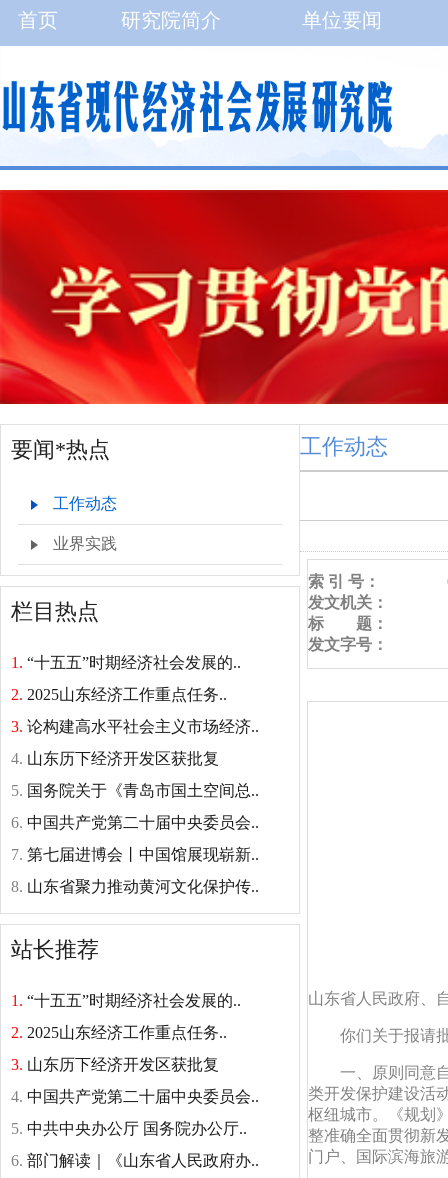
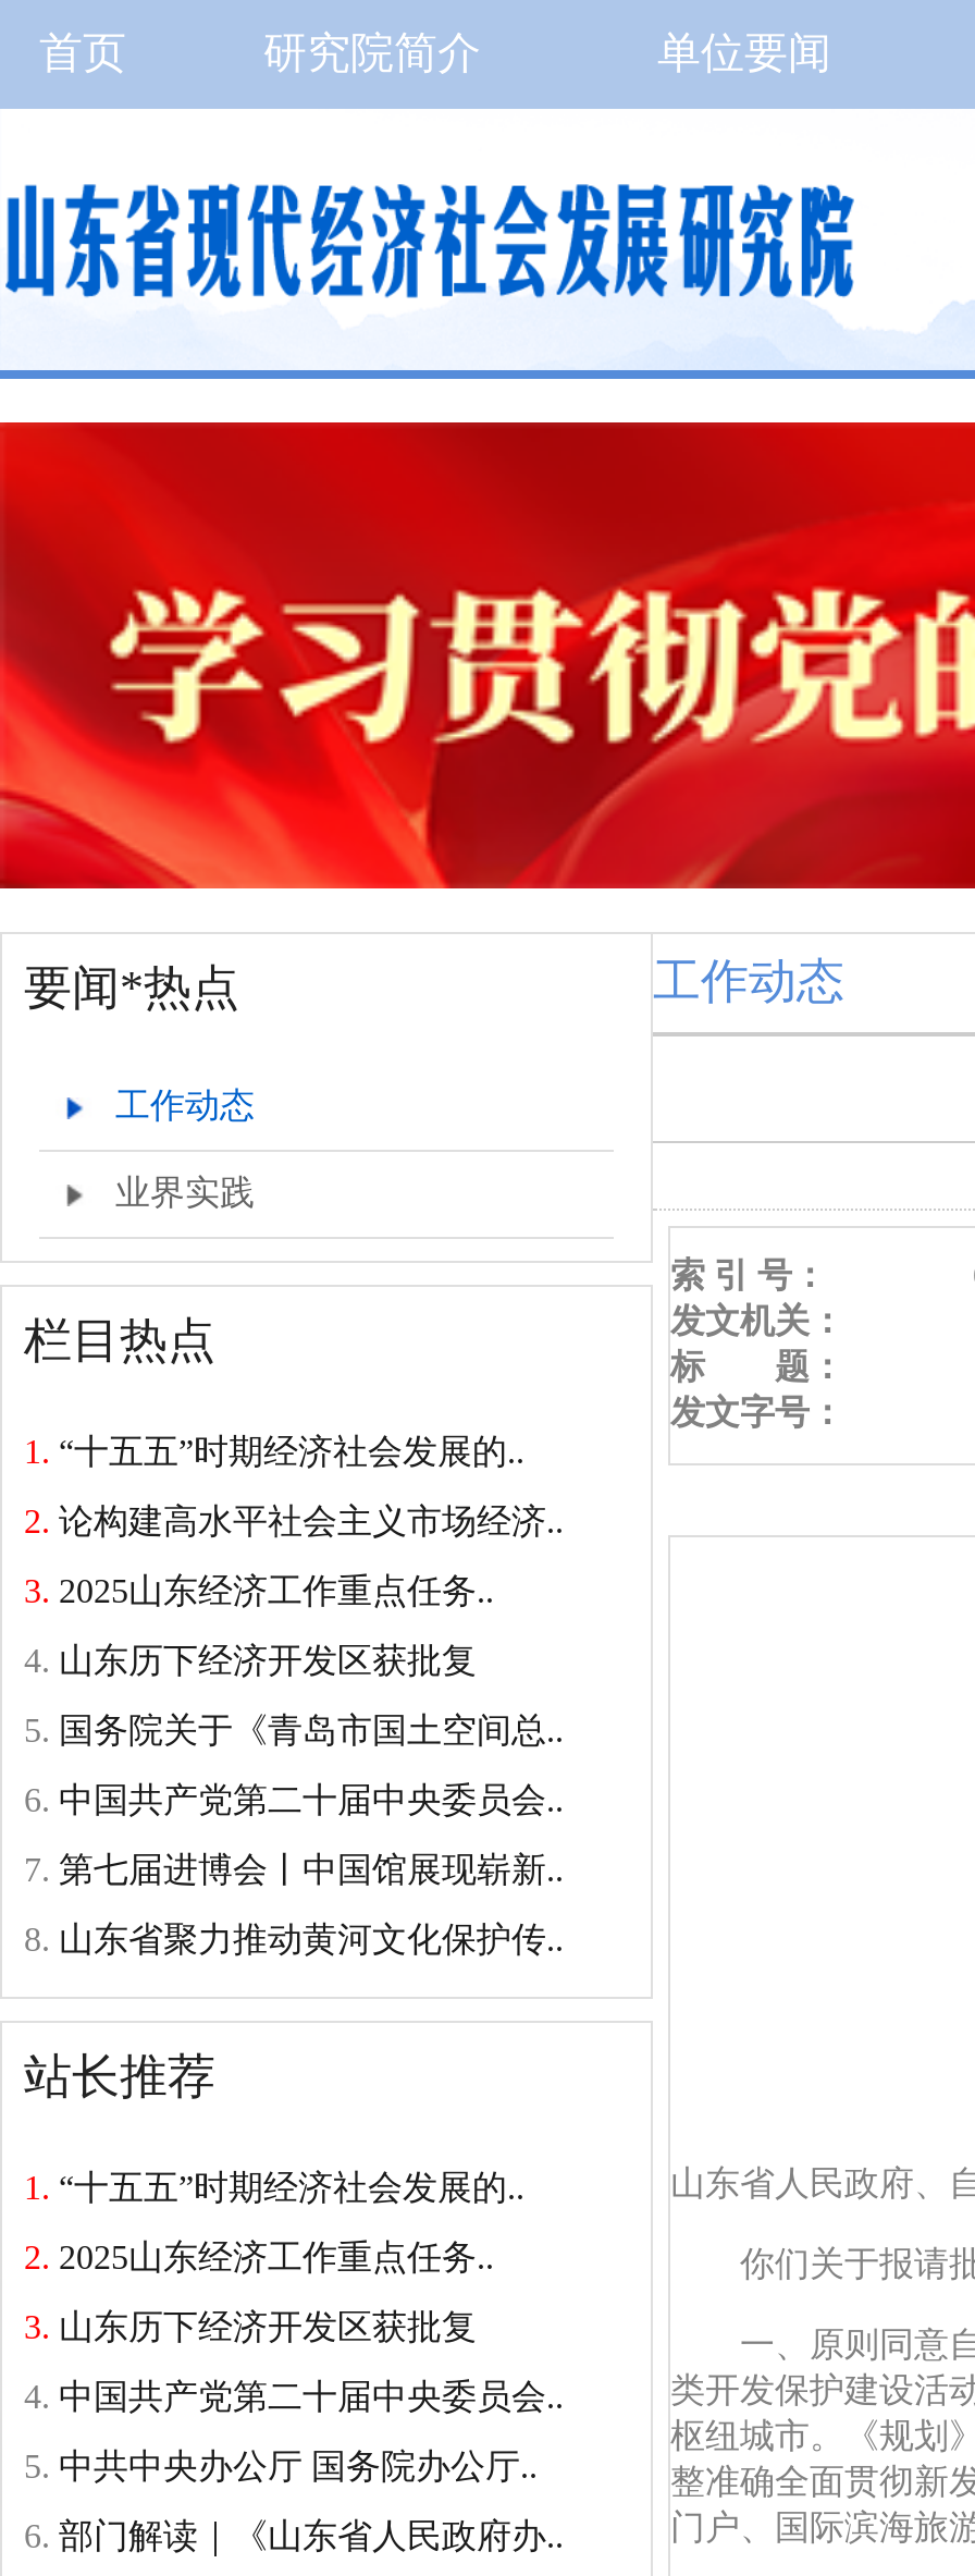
- 2. 2025山东经济工作重点任务..
+ 2. 论构建高水平社会主义市场经济..

- 3. 论构建高水平社会主义市场经济..
+ 3. 2025山东经济工作重点任务..
